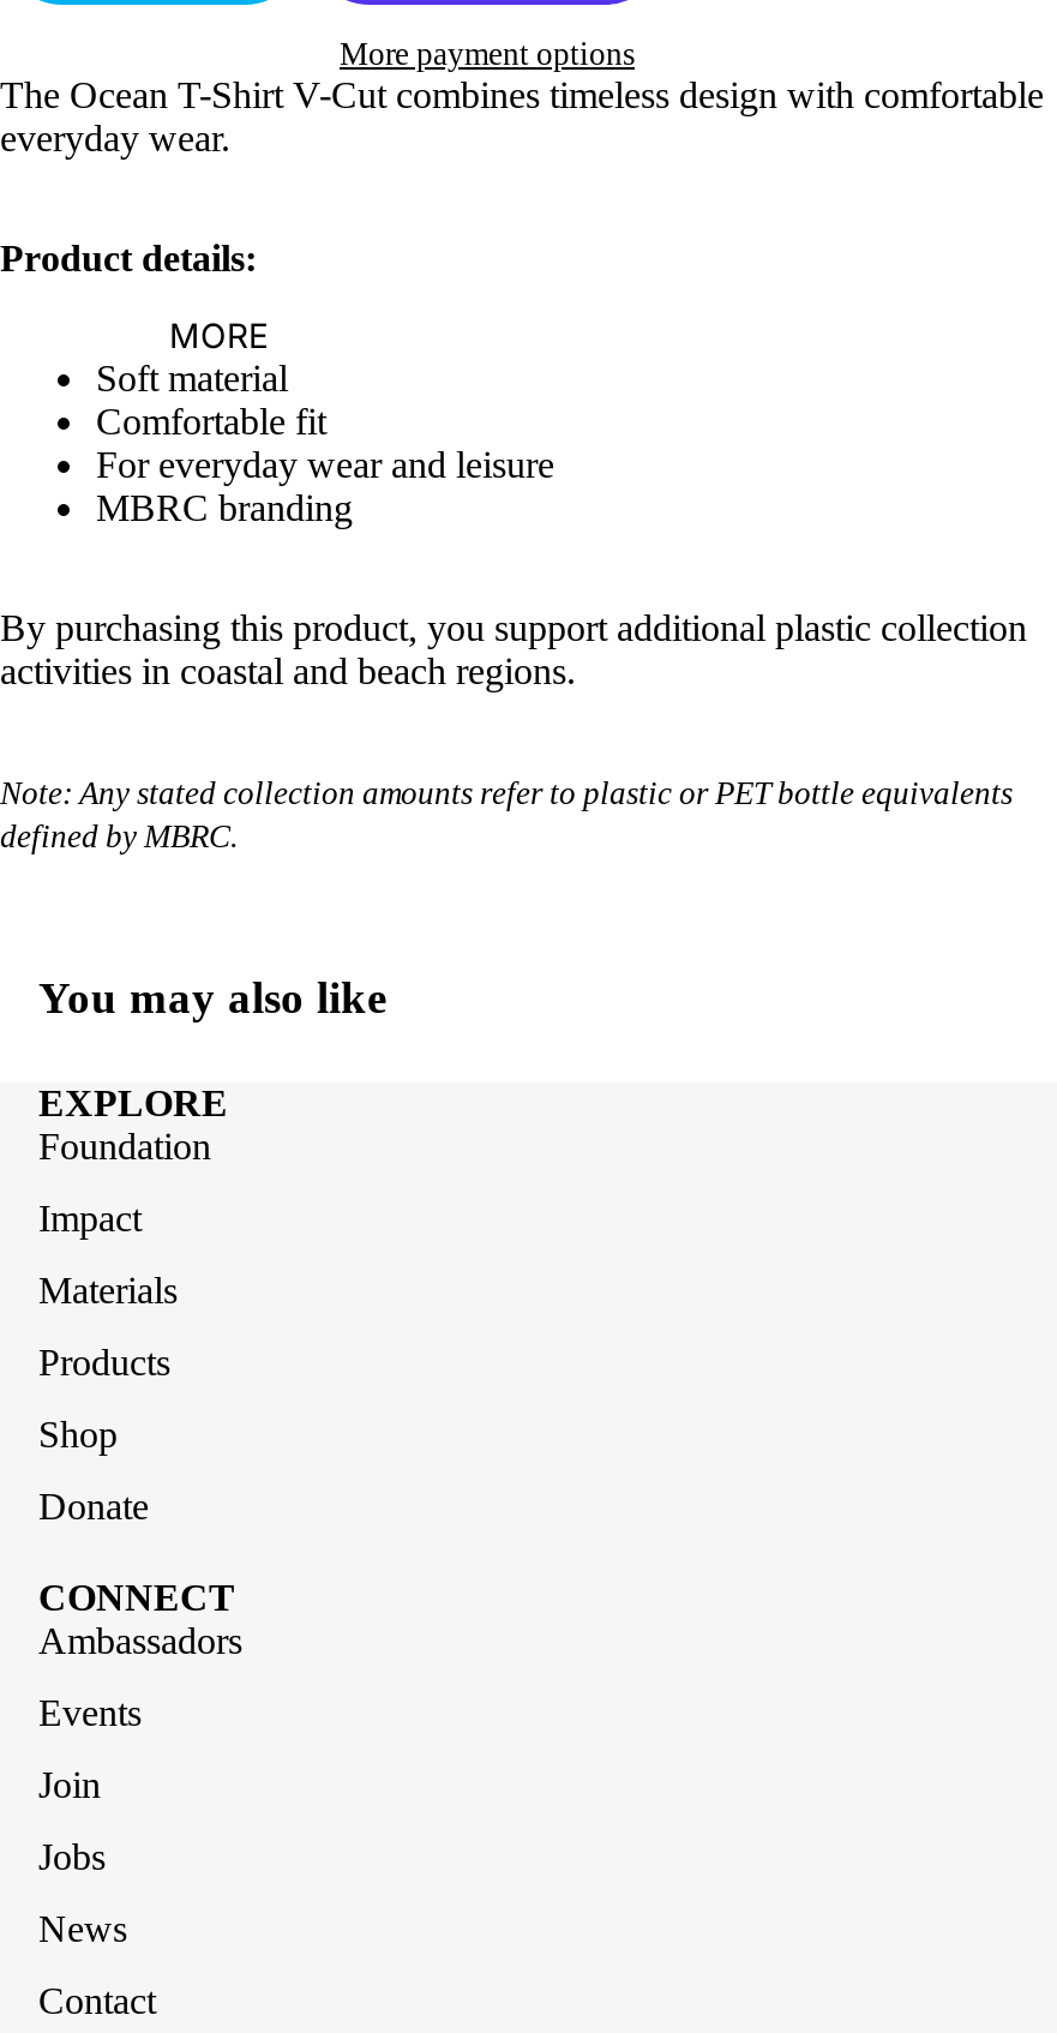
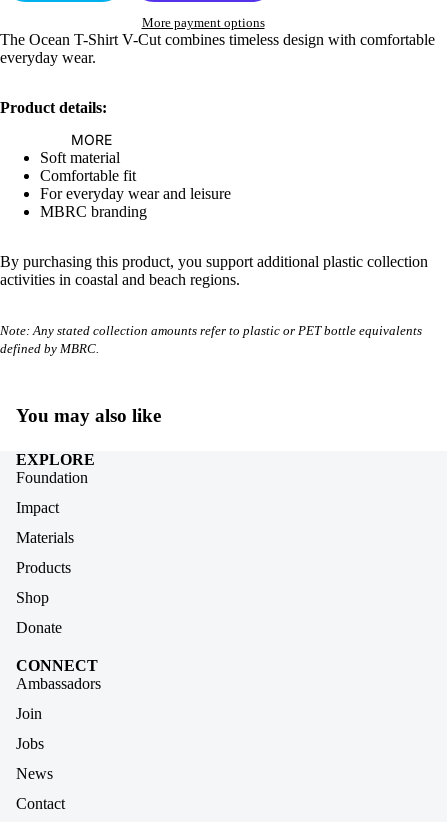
- Events
